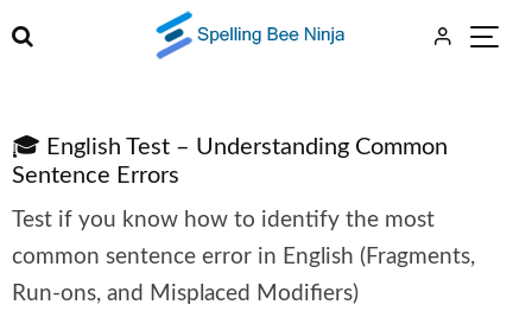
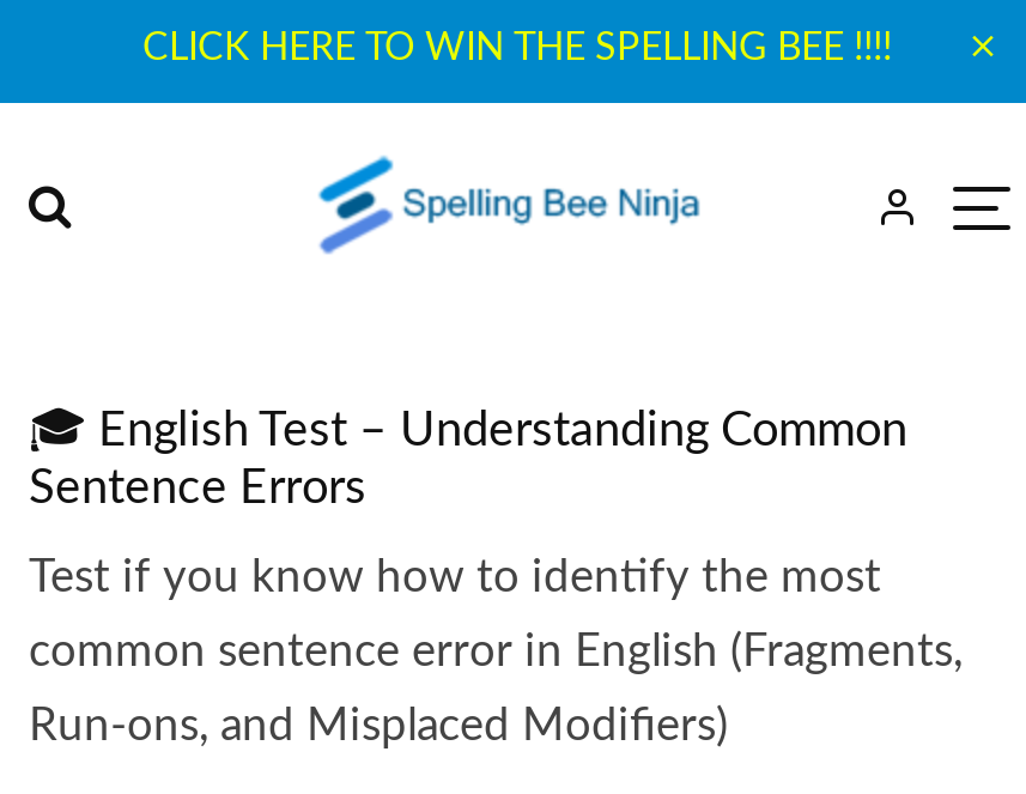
+ CLICK HERE TO WIN THE SPELLING BEE !!!!
